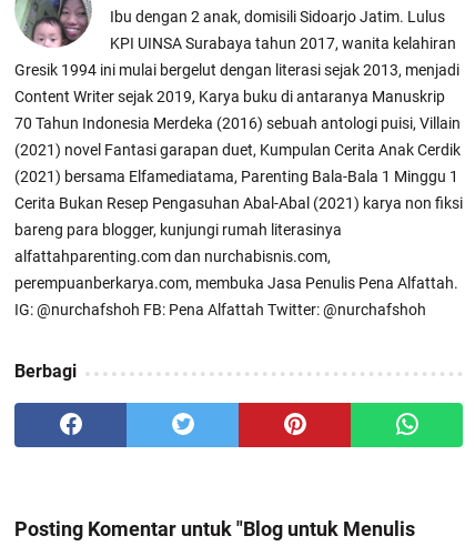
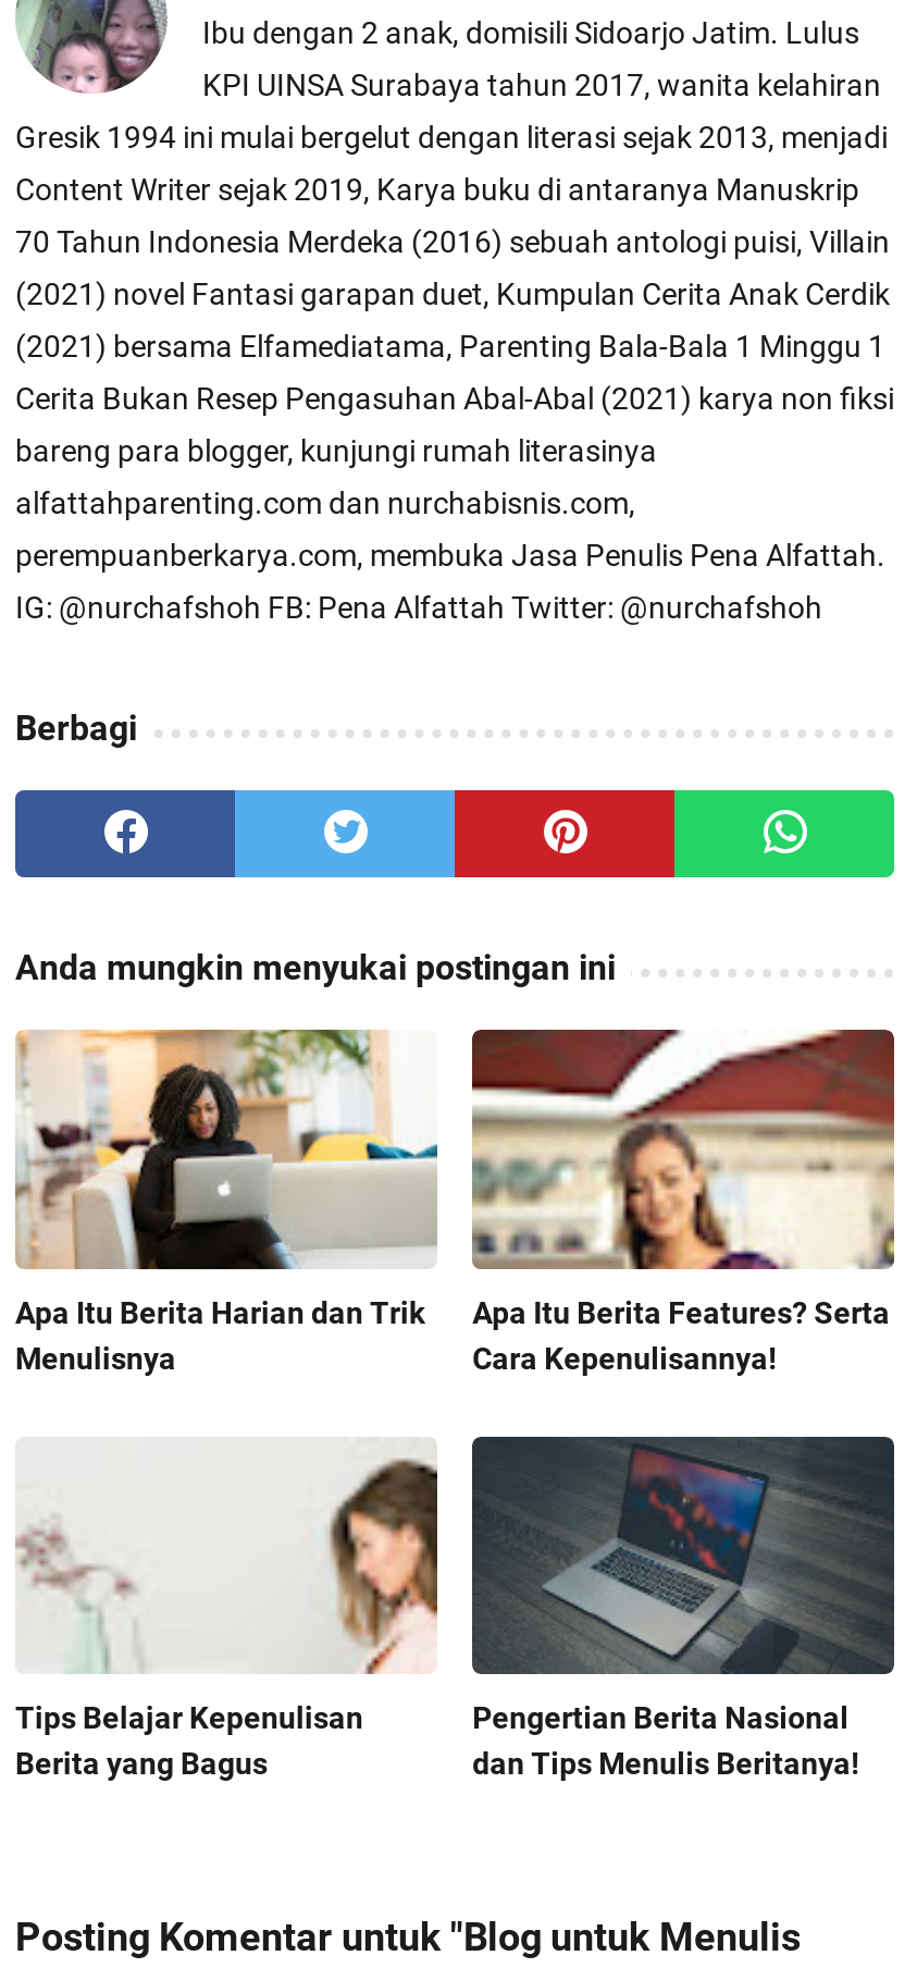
+ Anda mungkin menyukai postingan ini

+ [image]
+ Apa Itu Berita Harian dan Trik
+ Menulisnya

+ [image]
+ Tips Belajar Kepenulisan
+ Berita yang Bagus

+ [image]
+ Apa Itu Berita Features? Serta
+ Cara Kepenulisannya!

+ [image]
+ Pengertian Berita Nasional
+ dan Tips Menulis Beritanya!
